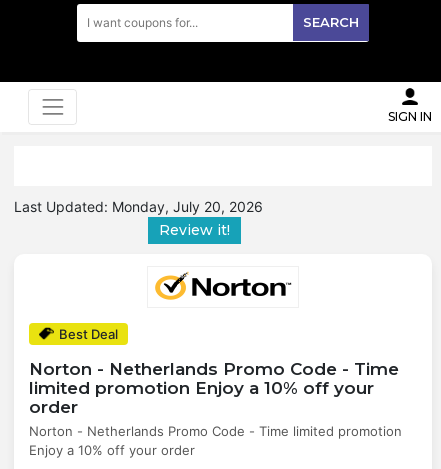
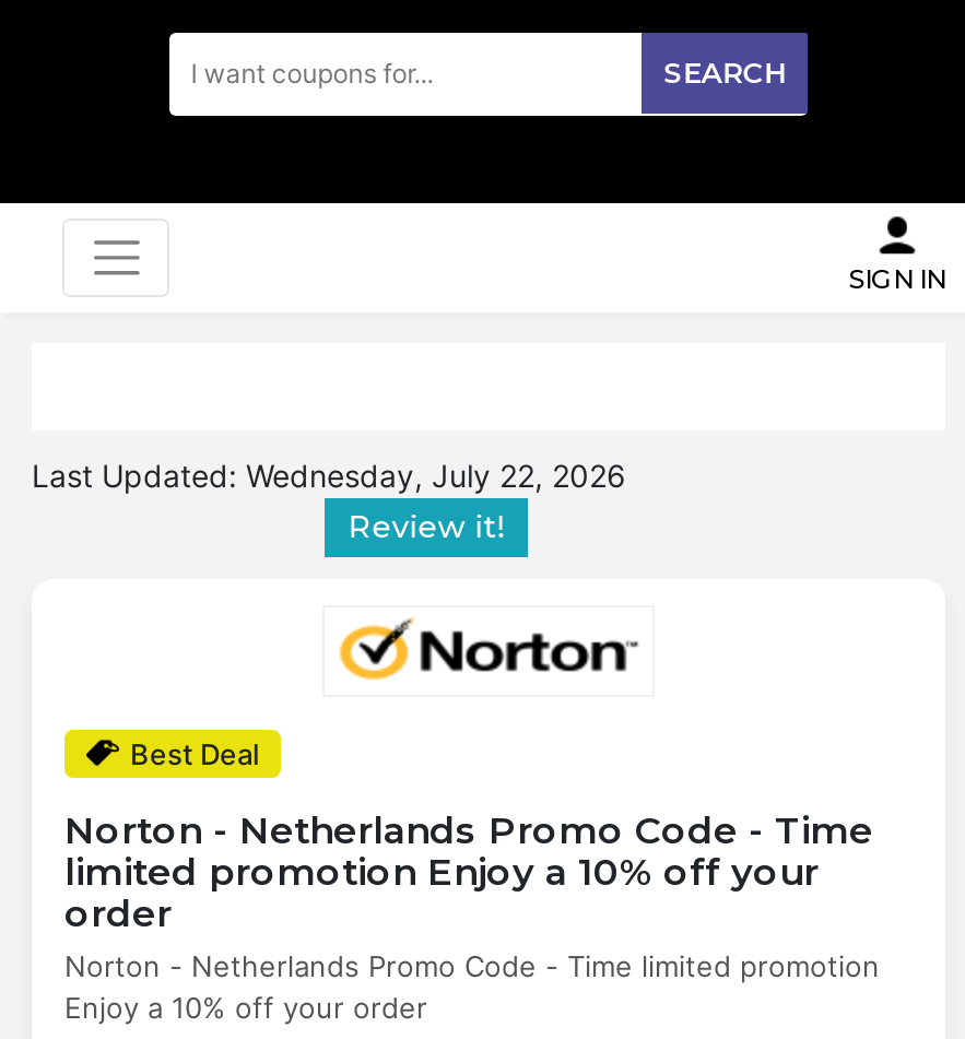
- Last Updated: Monday, July 20, 2026
+ Last Updated: Wednesday, July 22, 2026
